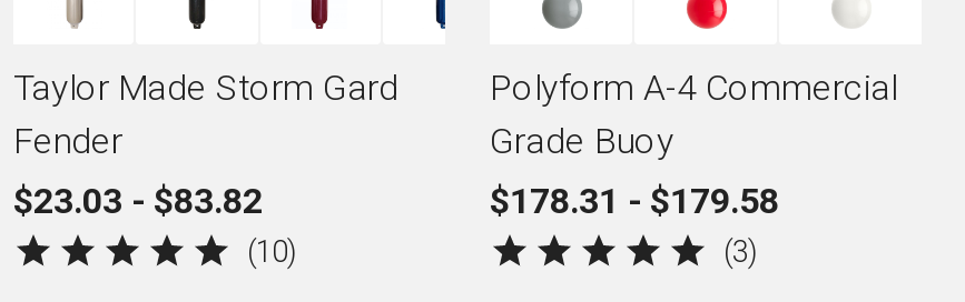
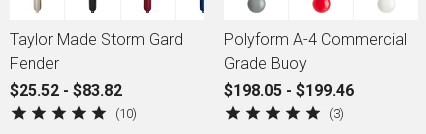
- $23.03 - $83.82
+ $25.52 - $83.82

- $178.31 - $179.58
+ $198.05 - $199.46
